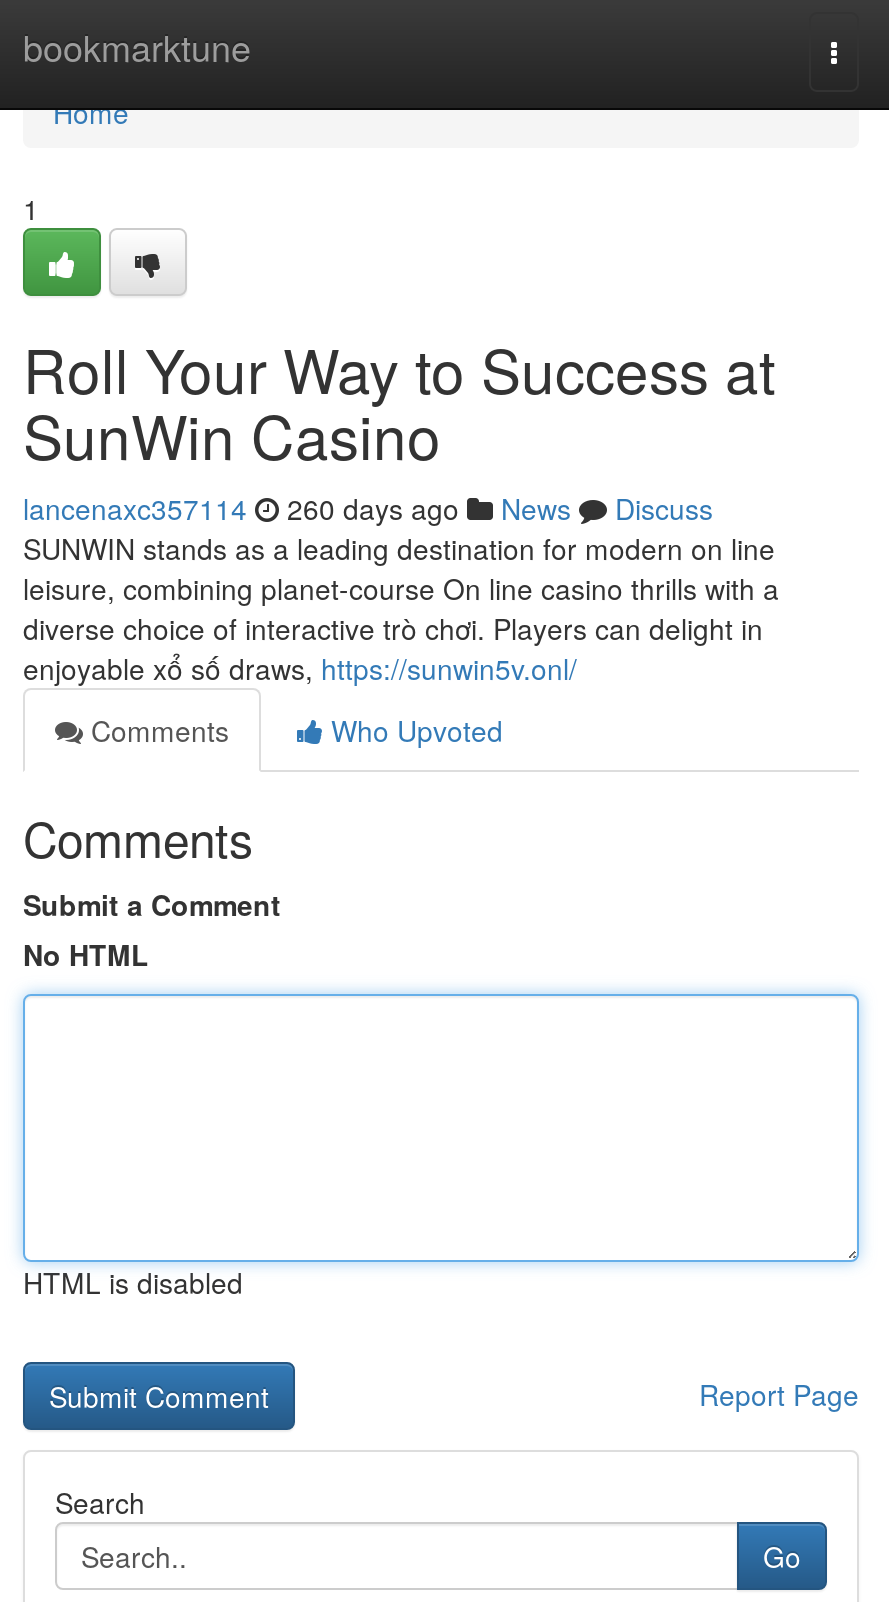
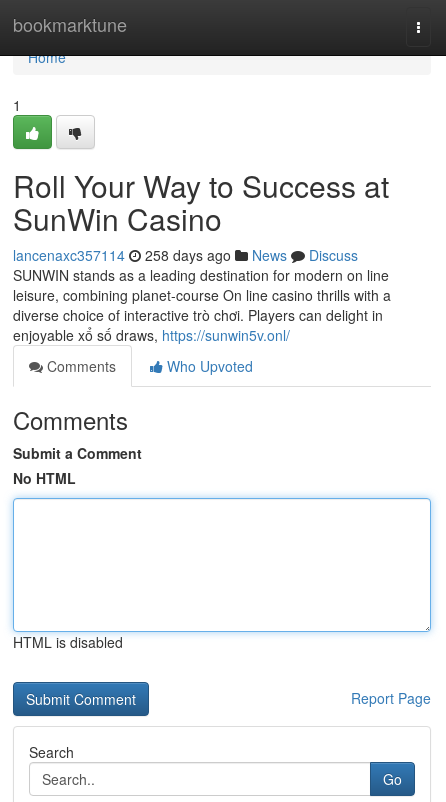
- lancenaxc357114 260 days ago News Discuss
+ lancenaxc357114 258 days ago News Discuss
